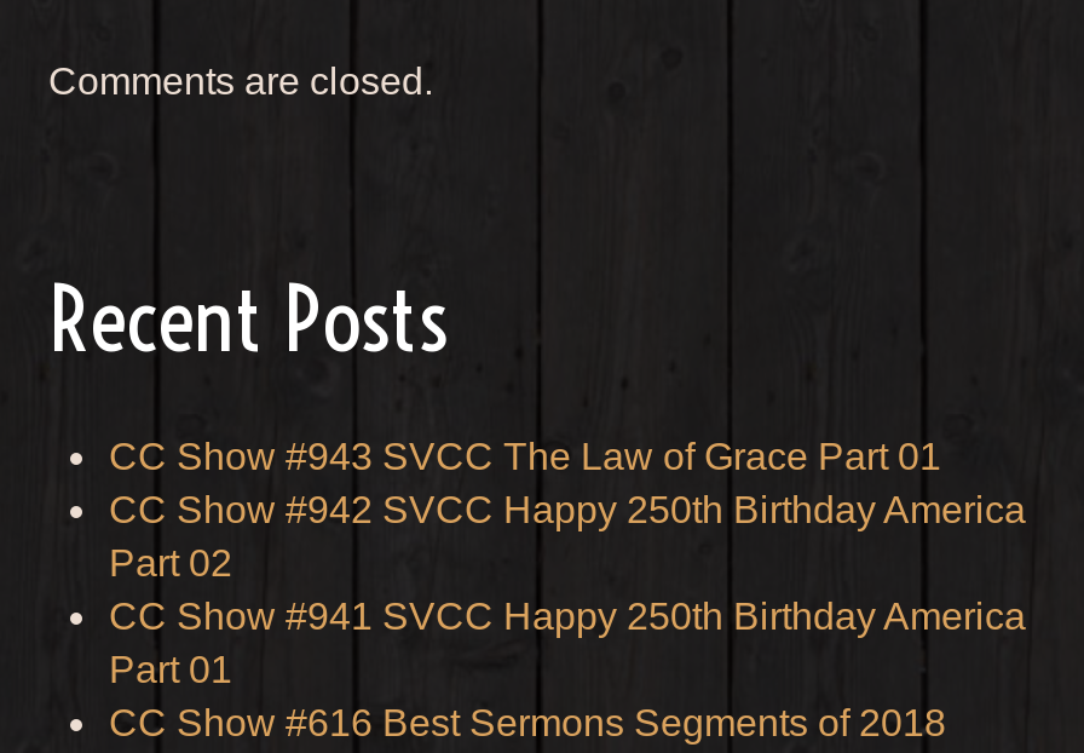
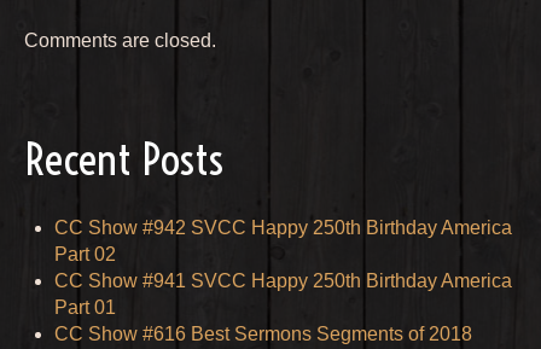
- CC Show #943 SVCC The Law of Grace Part 01
